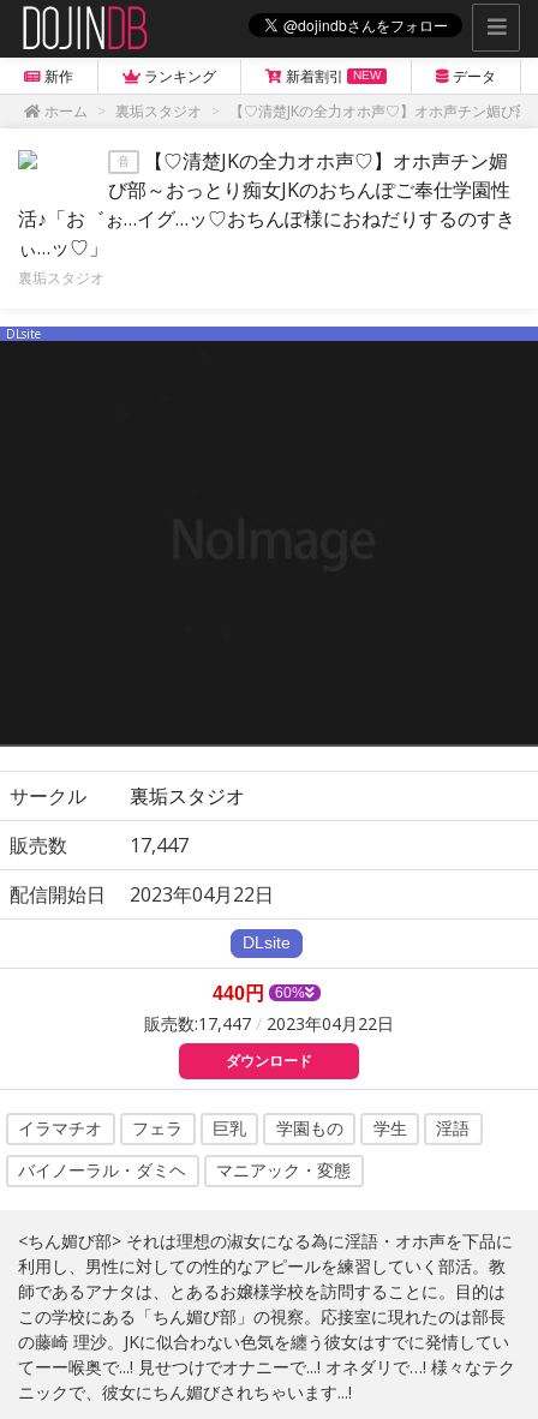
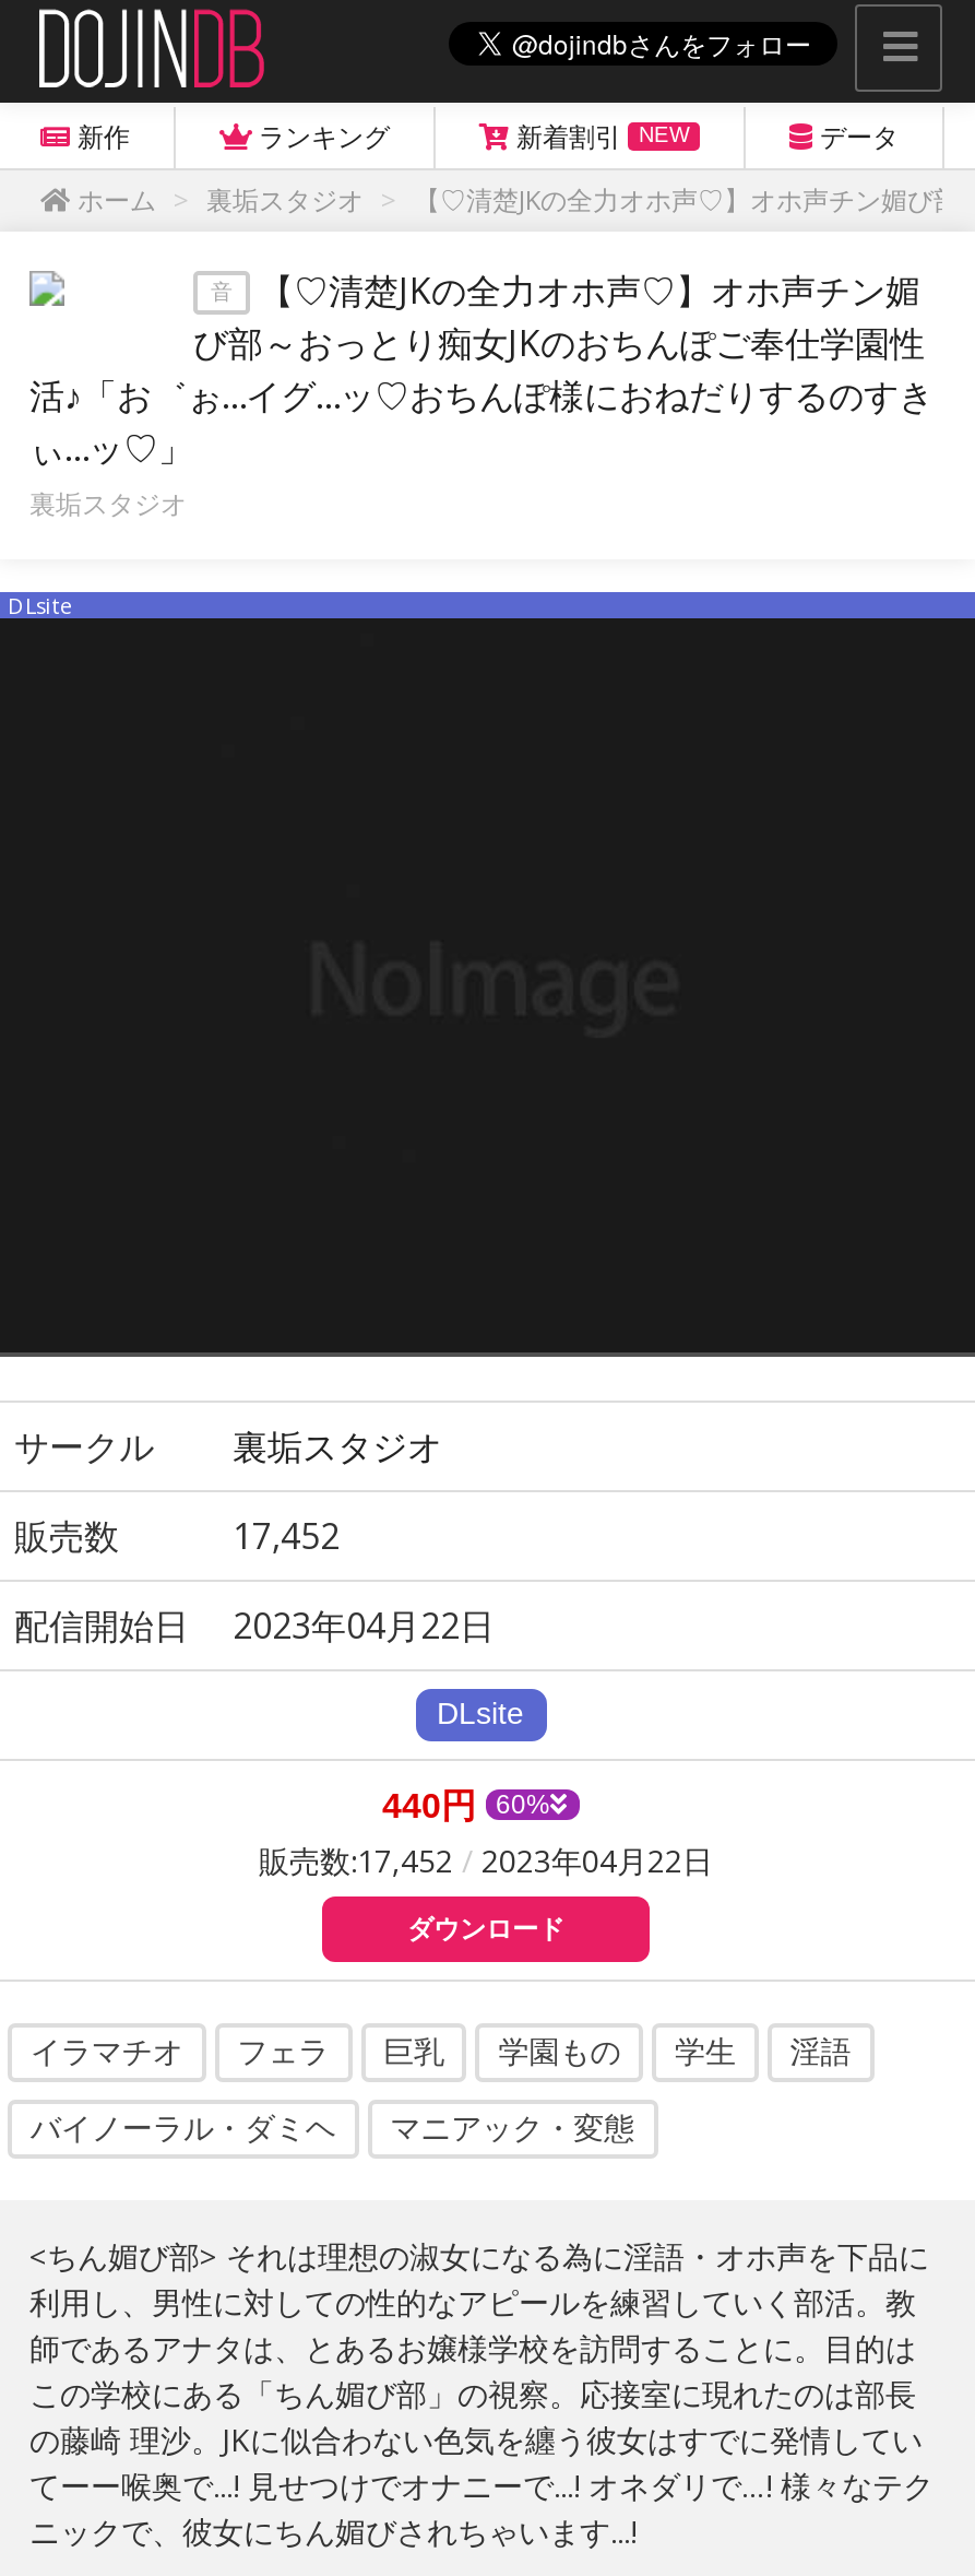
- 17,447
+ 17,452

- 販売数:17,447 / 2023年04月22日
+ 販売数:17,452 / 2023年04月22日
